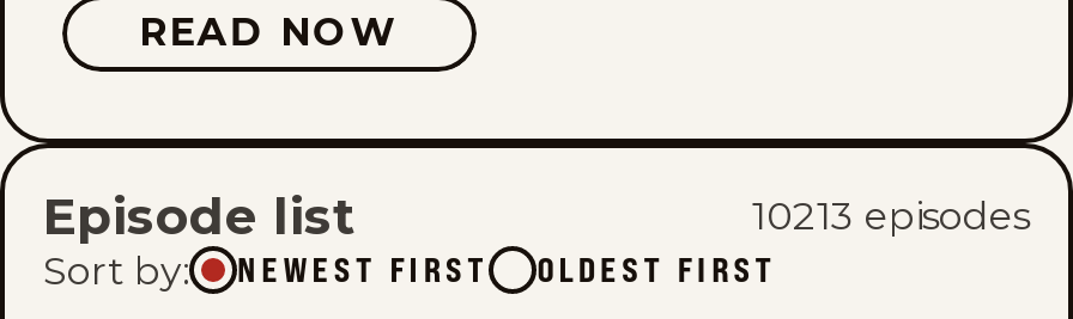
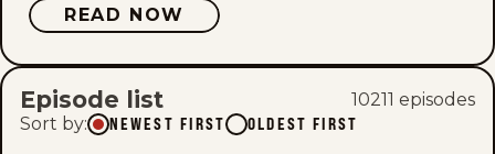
- 10213 episodes
+ 10211 episodes
